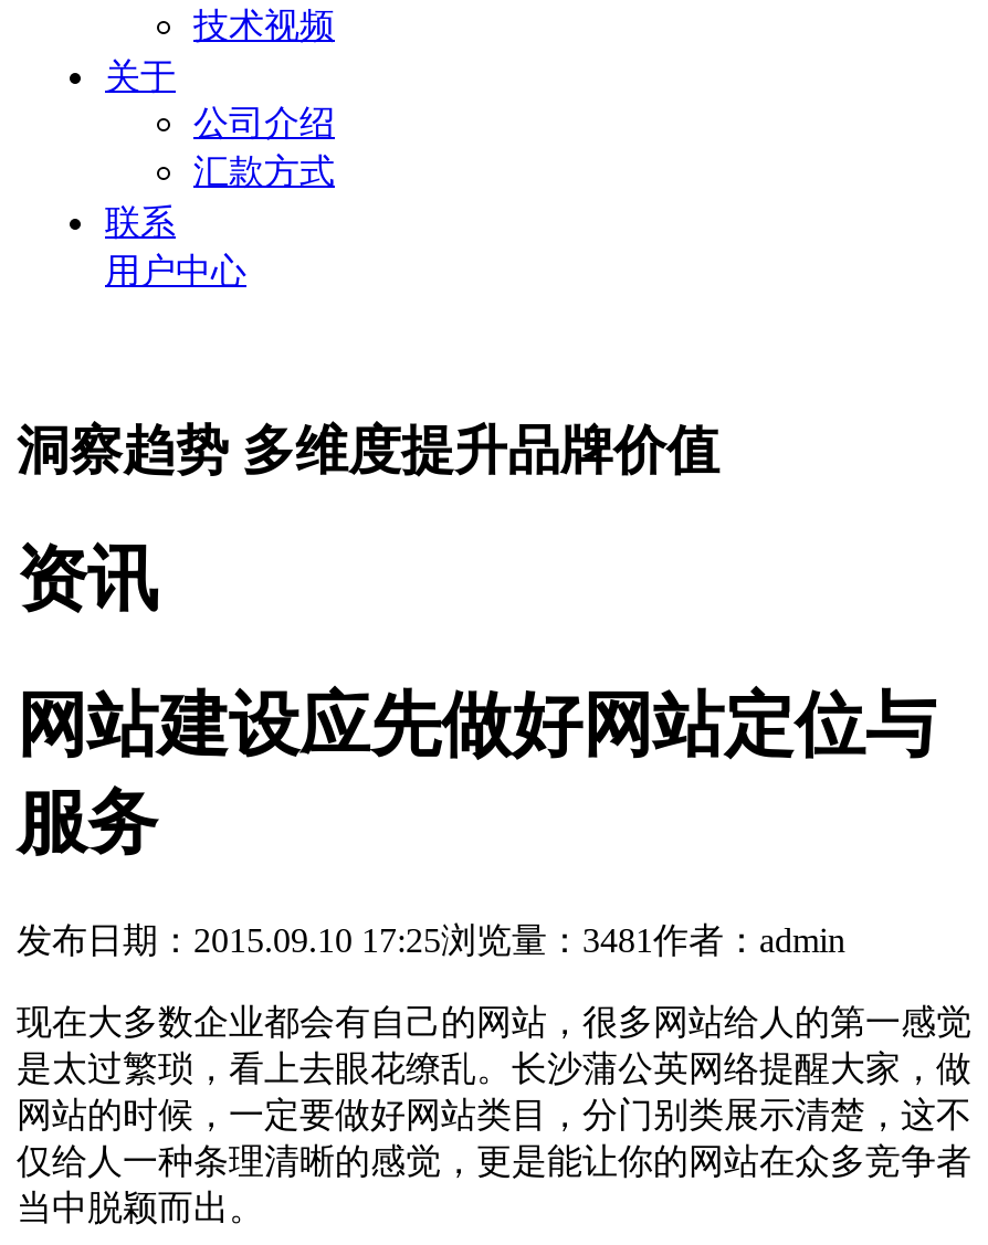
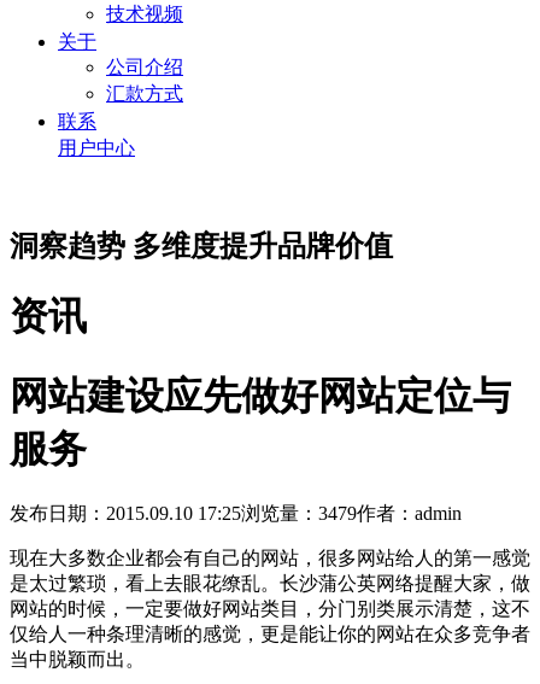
- 发布日期：2015.09.10 17:25浏览量：3481作者：admin
+ 发布日期：2015.09.10 17:25浏览量：3479作者：admin
